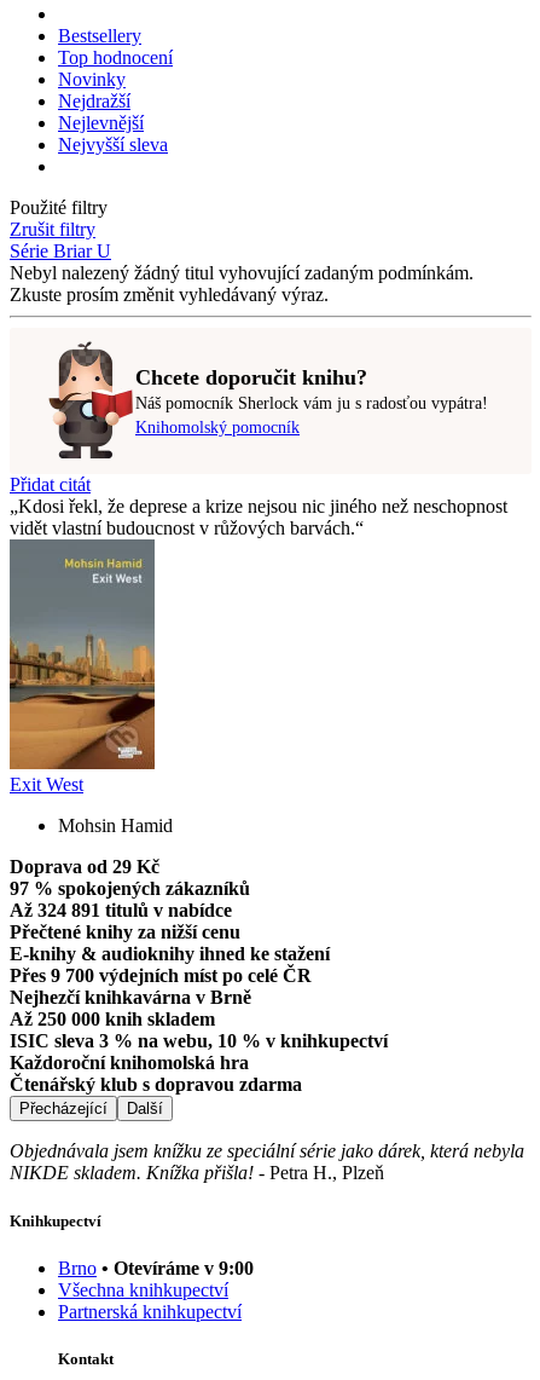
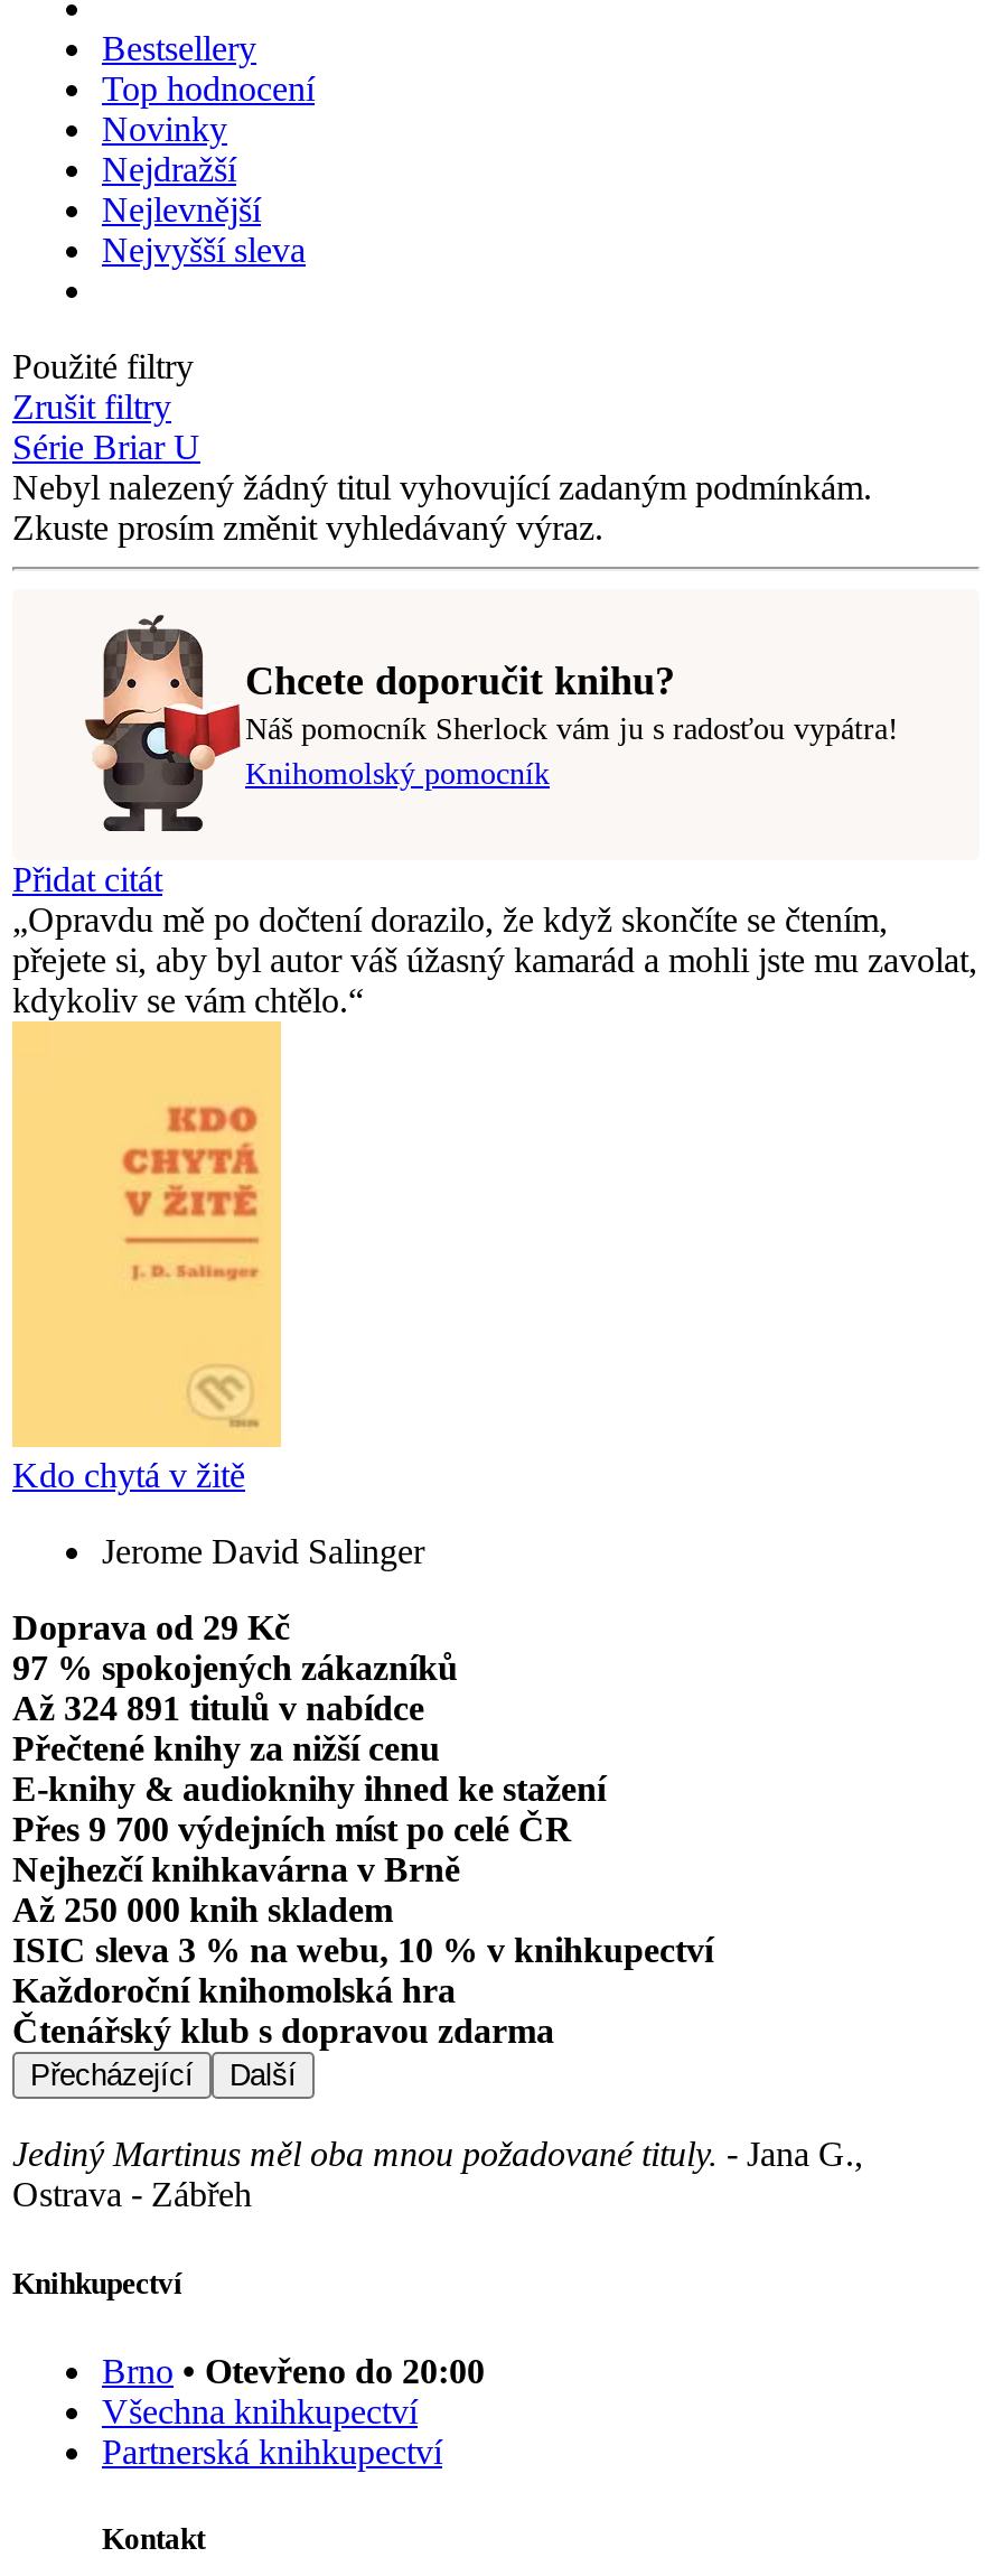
- Kdosi řekl, že deprese a krize nejsou nic jiného než neschopnost
- vidět vlastní budoucnost v růžových barvách.
+ Opravdu mě po dočtení dorazilo, že když skončíte se čtením,
+ přejete si, aby byl autor váš úžasný kamarád a mohli jste mu zavolat,
+ kdykoliv se vám chtělo.

- [image]
- Exit West
+ [image]
+ Kdo chytá v žitě

- Mohsin Hamid
+ Jerome David Salinger

- Objednávala jsem knížku ze speciální série jako dárek, která nebyla
- NIKDE skladem. Knížka přišla! - Petra H., Plzeň
+ Jediný Martinus měl oba mnou požadované tituly. - Jana G.,
+ Ostrava - Zábřeh

- Brno • Otevíráme v 9:00
+ Brno • Otevřeno do 20:00
